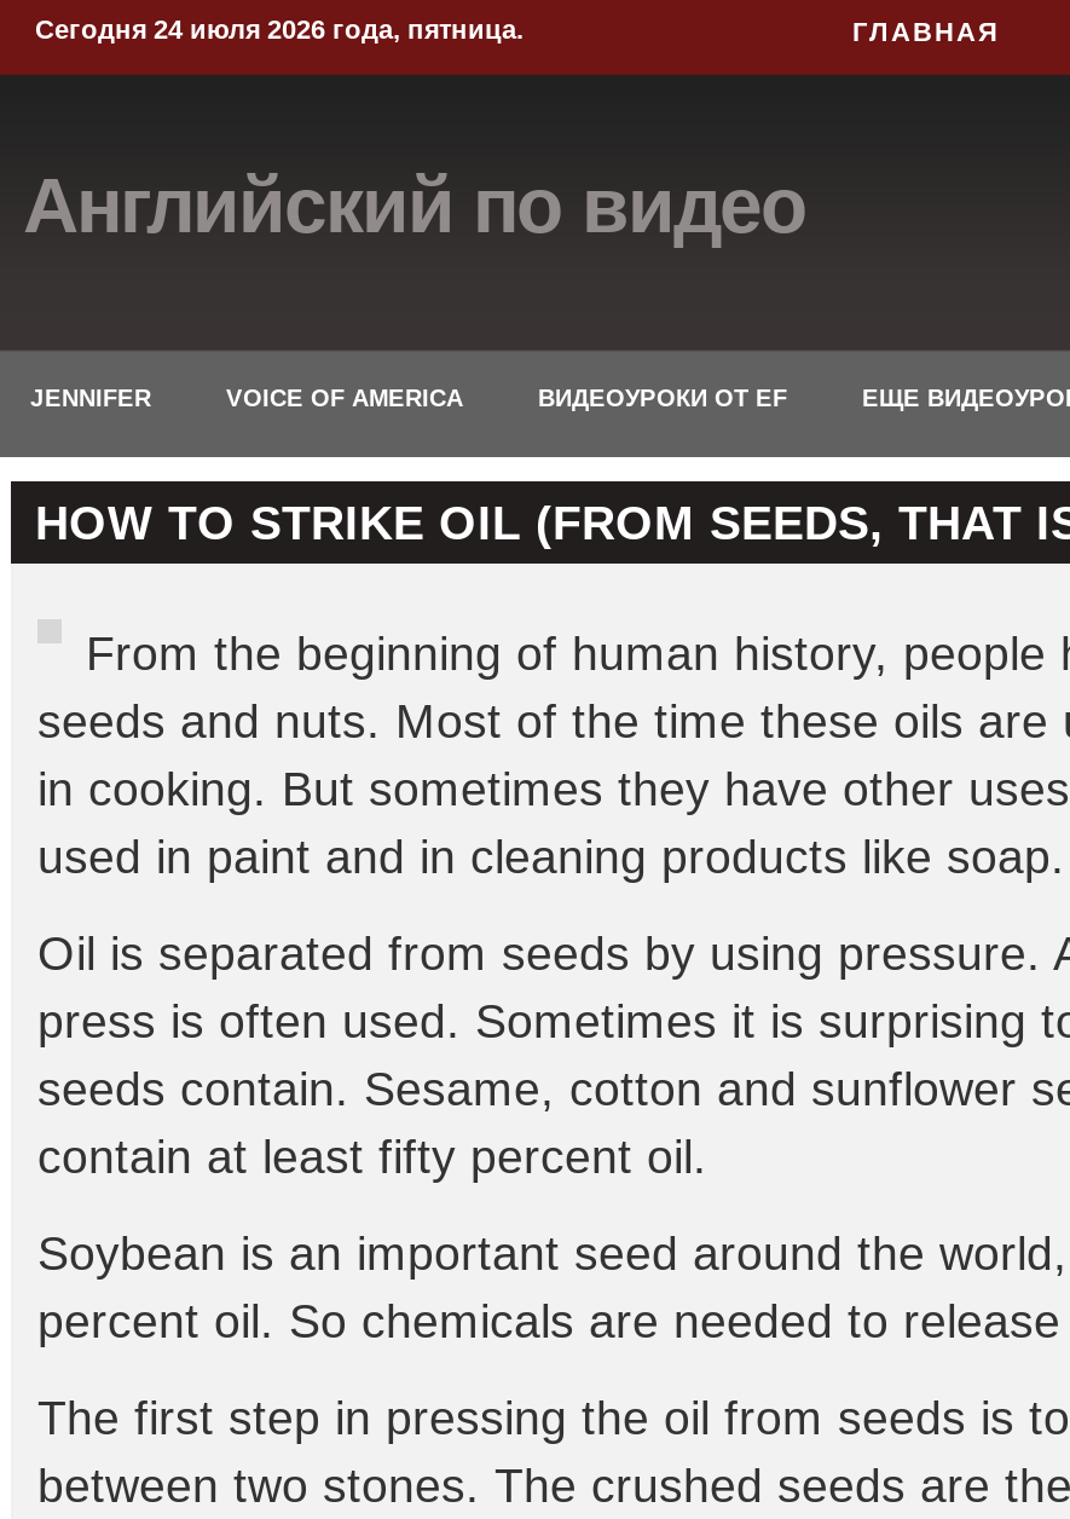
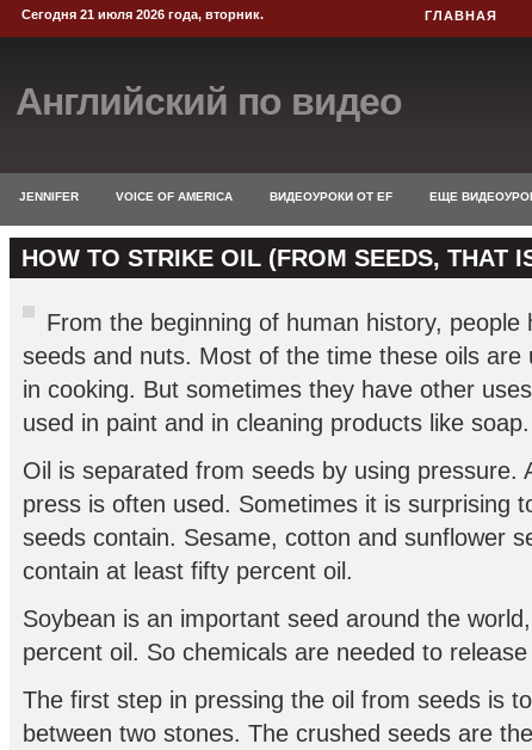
- Сегодня 24 июля 2026 года, пятница.
+ Сегодня 21 июля 2026 года, вторник.
